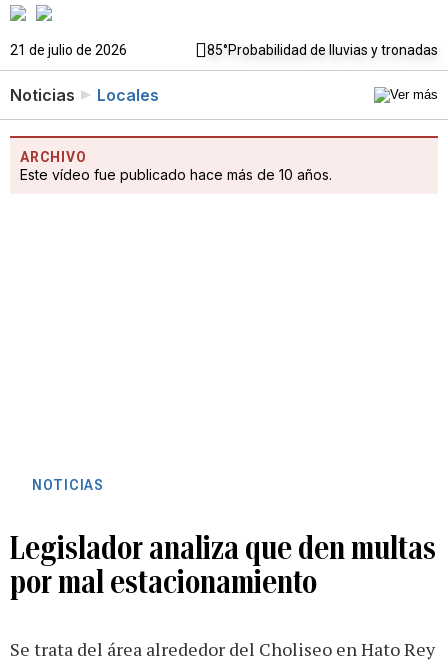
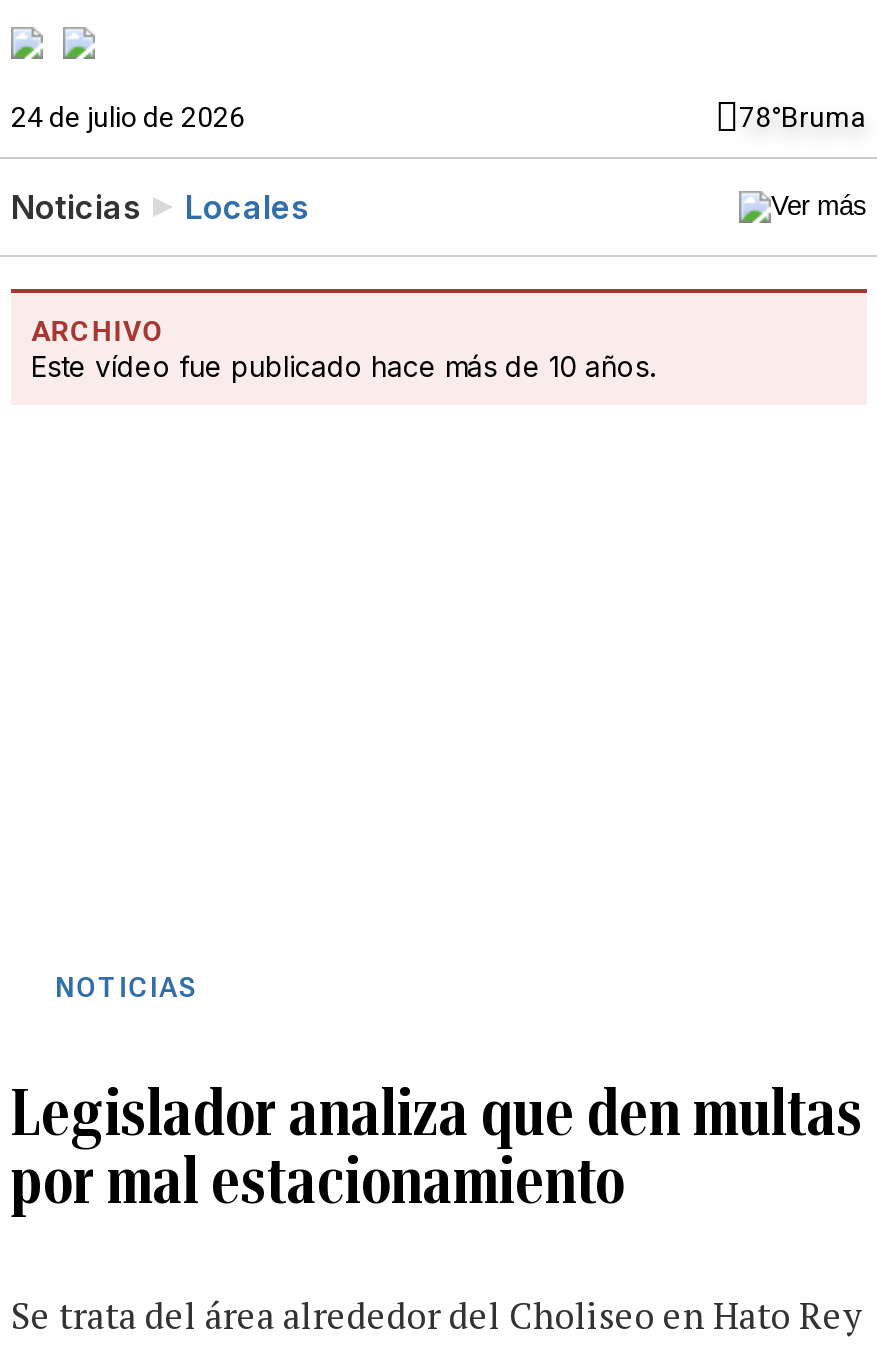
- 21 de julio de 2026
- 85°Probabilidad de lluvias y tronadas
+ 24 de julio de 2026
+ 78°Bruma
